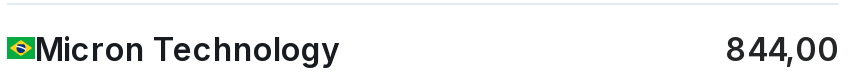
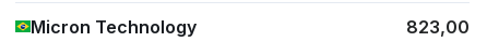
- 844,00
+ 823,00
